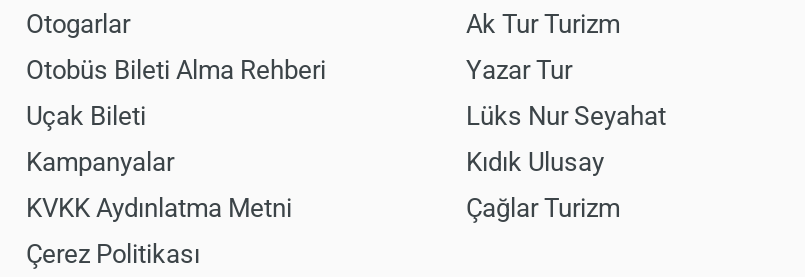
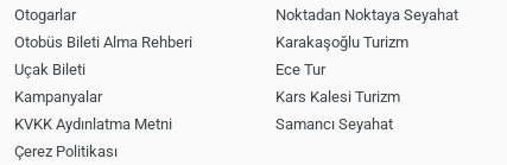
- Ak Tur Turizm
+ Noktadan Noktaya Seyahat

- Yazar Tur
+ Karakaşoğlu Turizm

- Lüks Nur Seyahat
+ Ece Tur

- Kıdık Ulusay
+ Kars Kalesi Turizm

- Çağlar Turizm
+ Samancı Seyahat
